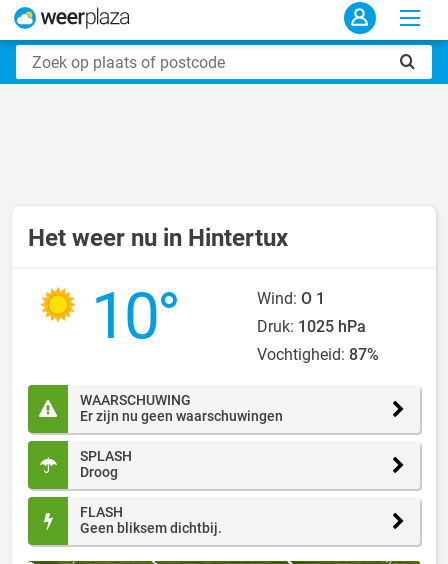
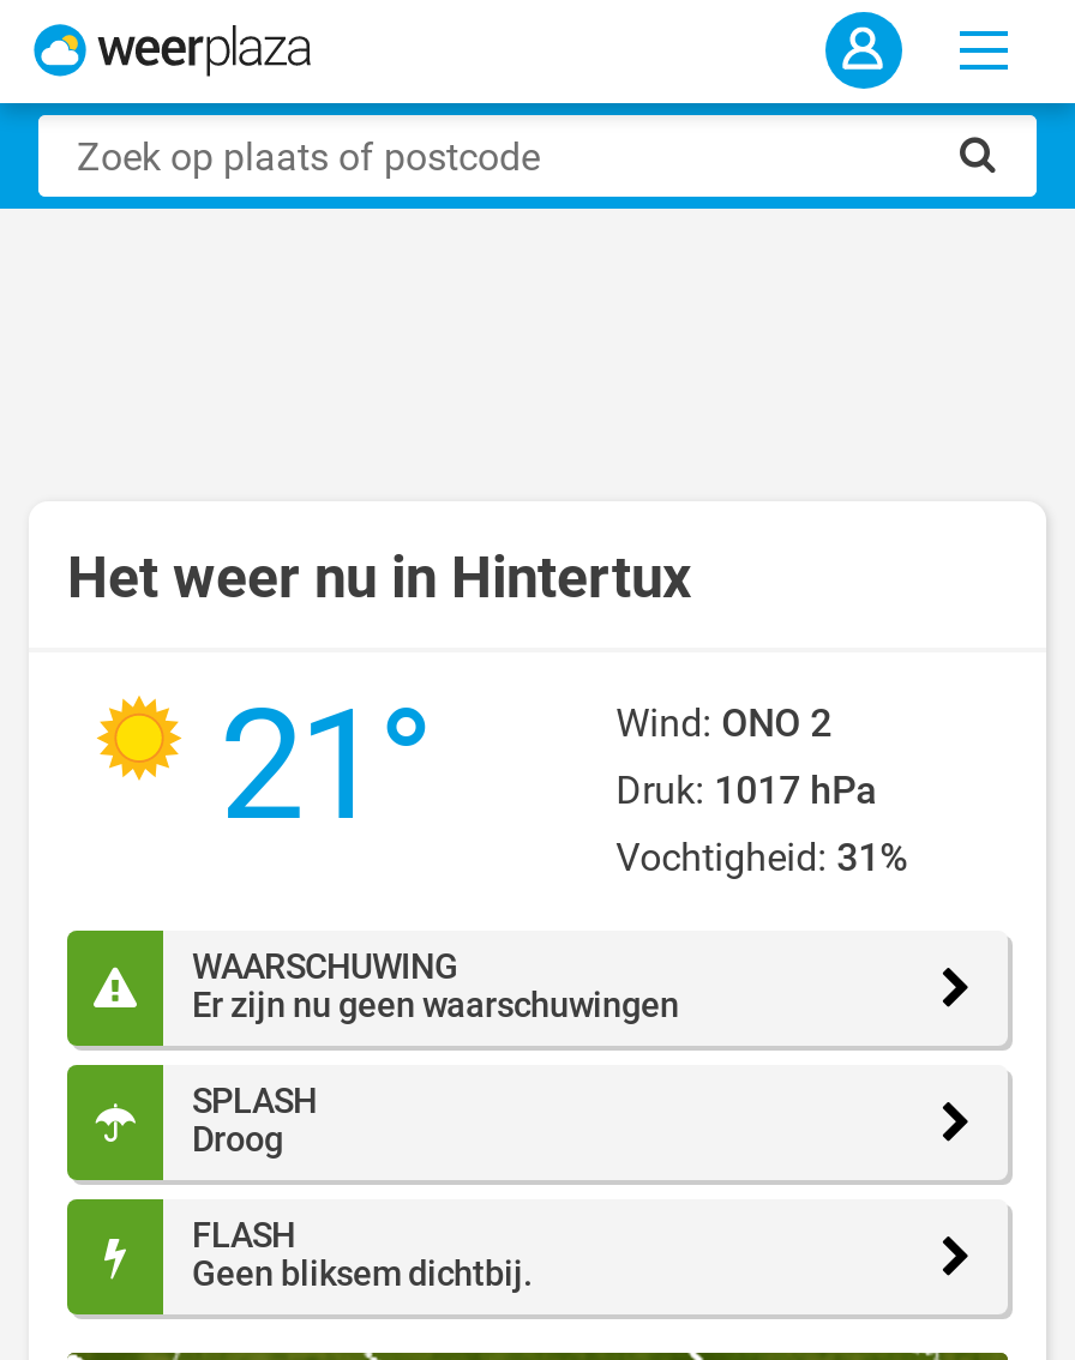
- 10°
+ 21°

- Wind: O 1
+ Wind: ONO 2

- Druk: 1025 hPa
+ Druk: 1017 hPa

- Vochtigheid: 87%
+ Vochtigheid: 31%
